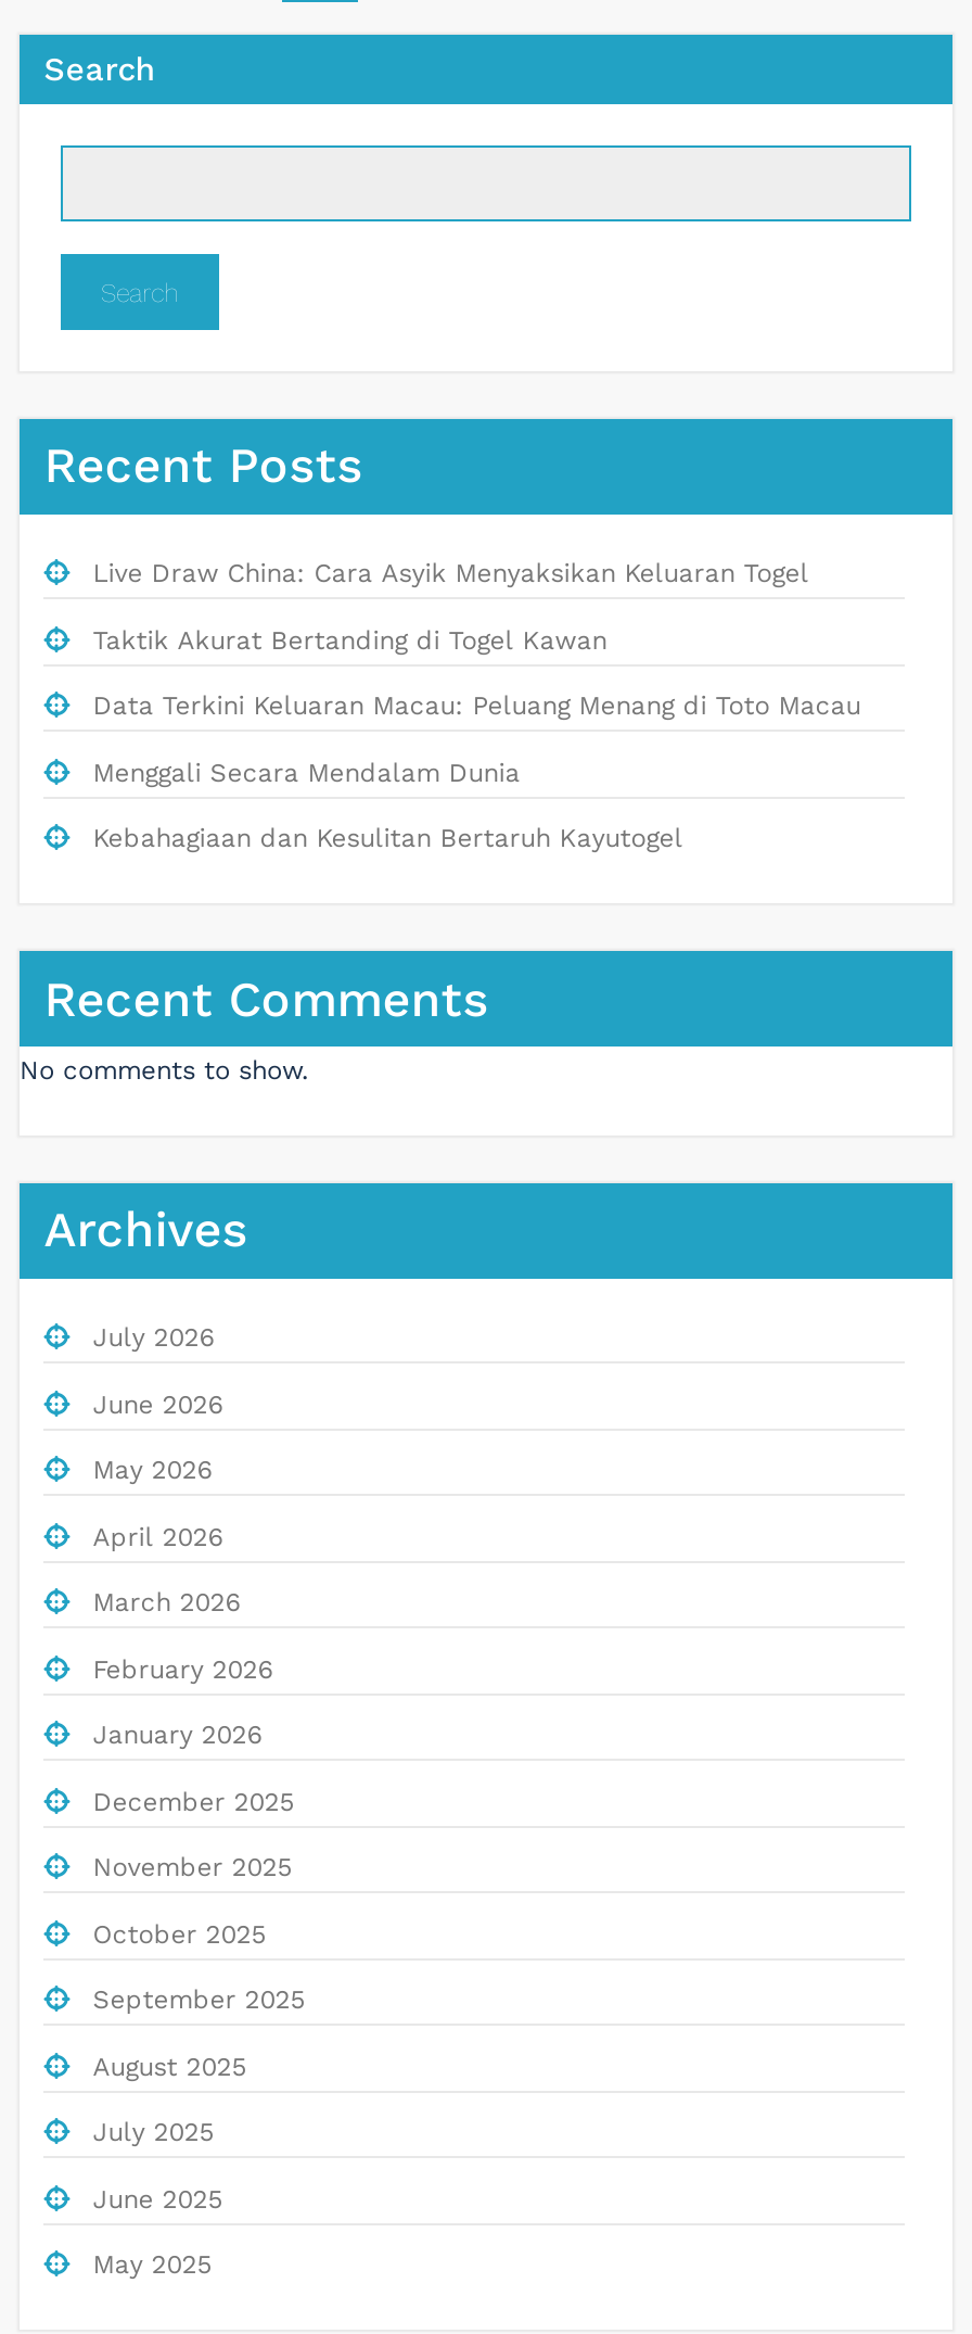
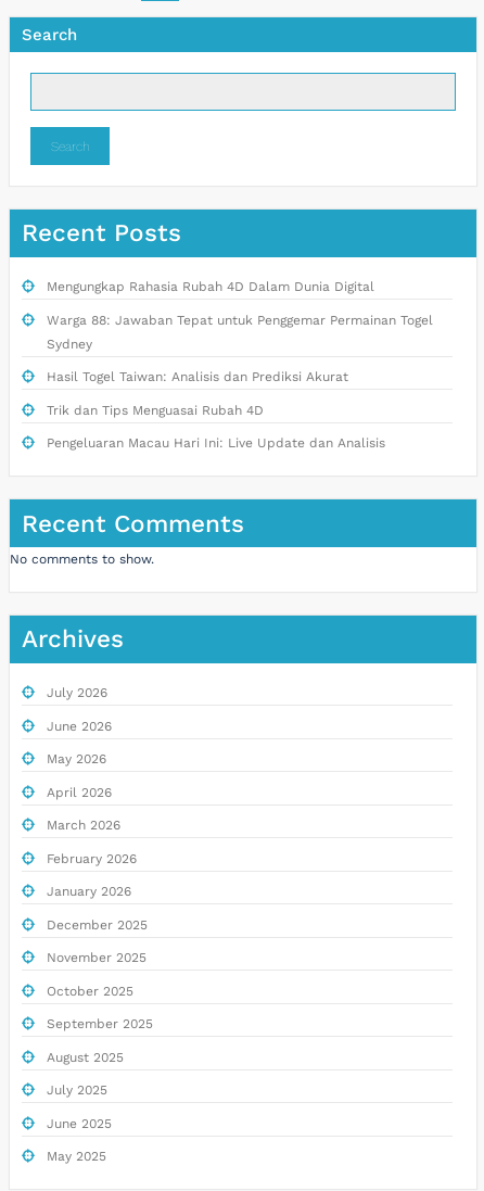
- Live Draw China: Cara Asyik Menyaksikan Keluaran Togel
- Taktik Akurat Bertanding di Togel Kawan
- Data Terkini Keluaran Macau: Peluang Menang di Toto Macau
- Menggali Secara Mendalam Dunia
- Kebahagiaan dan Kesulitan Bertaruh Kayutogel
+ Mengungkap Rahasia Rubah 4D Dalam Dunia Digital
+ Warga 88: Jawaban Tepat untuk Penggemar Permainan Togel
+ Sydney
+ Hasil Togel Taiwan: Analisis dan Prediksi Akurat
+ Trik dan Tips Menguasai Rubah 4D
+ Pengeluaran Macau Hari Ini: Live Update dan Analisis
